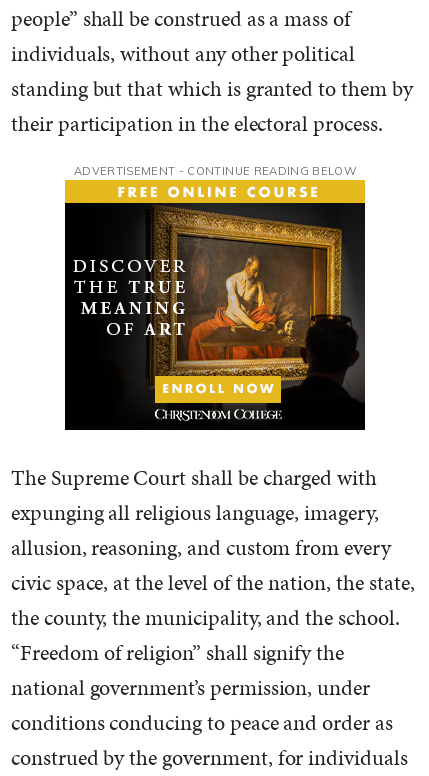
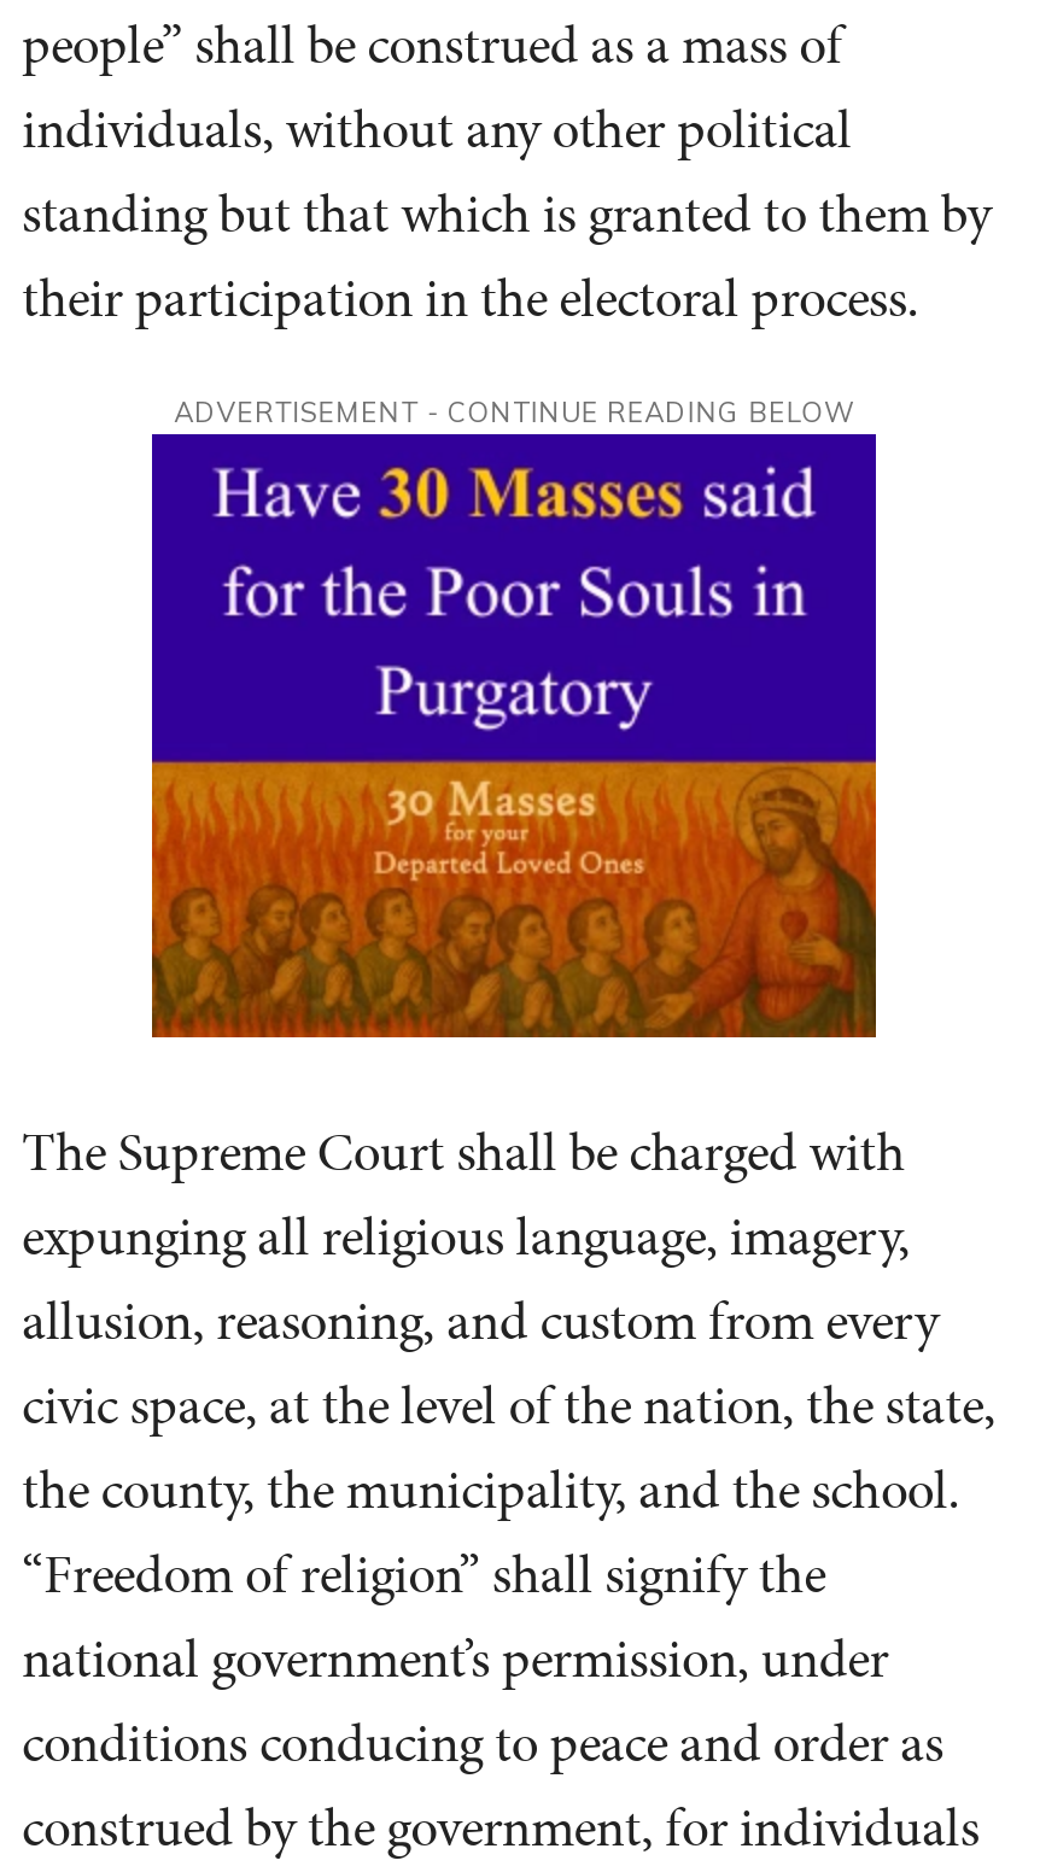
- [image]
+ [image]
